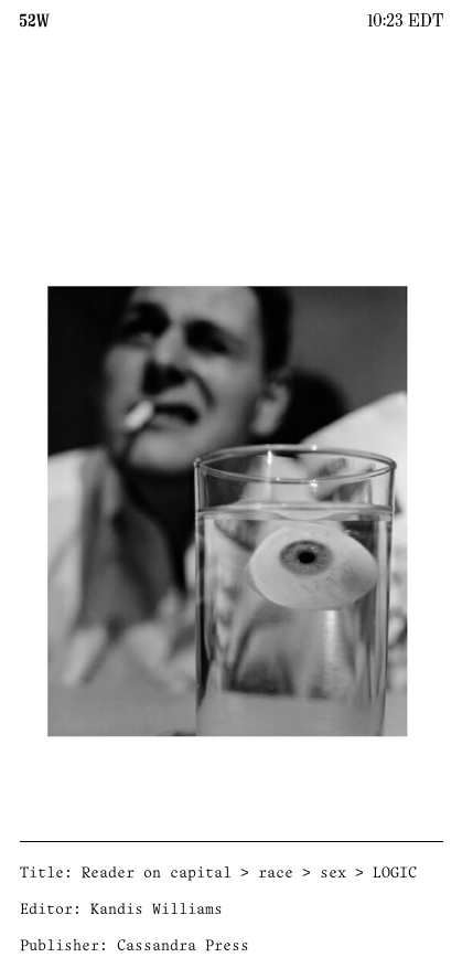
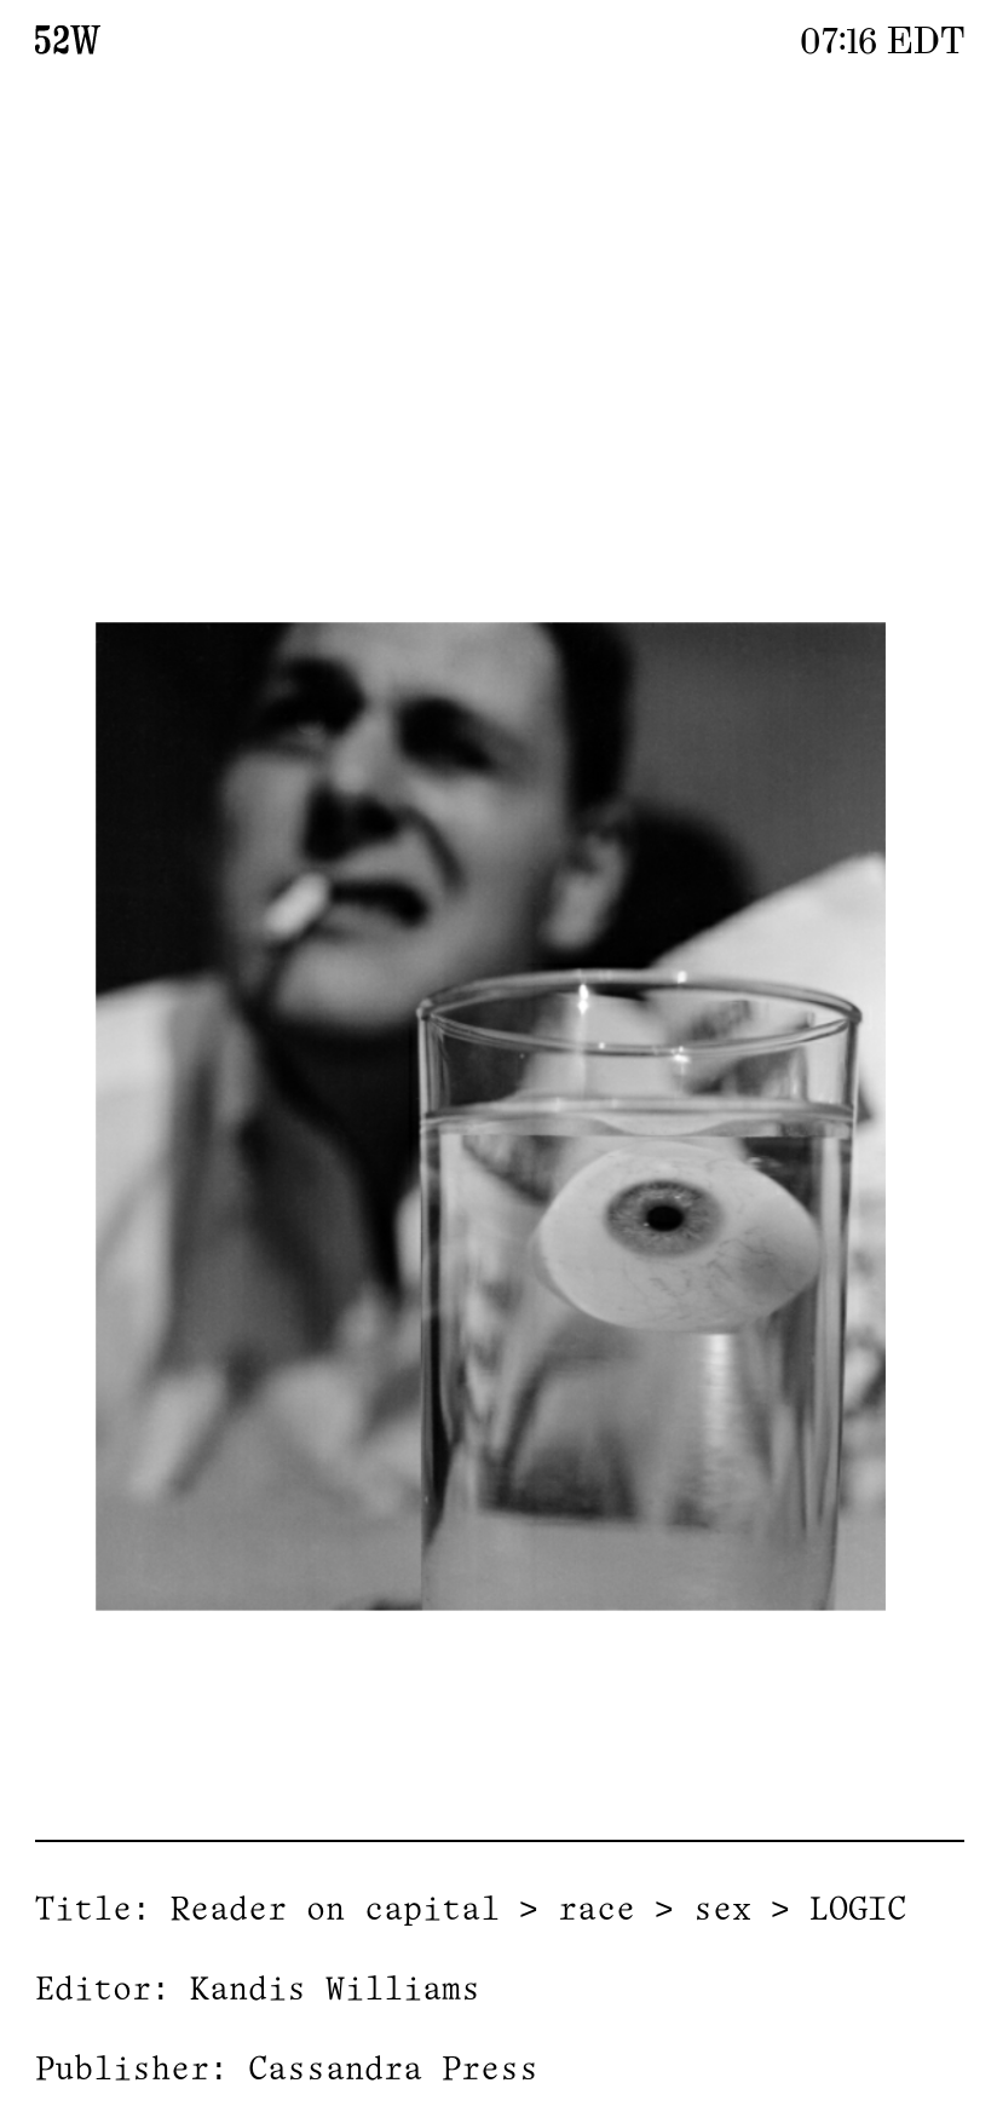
- 10:23 EDT
+ 07:16 EDT
